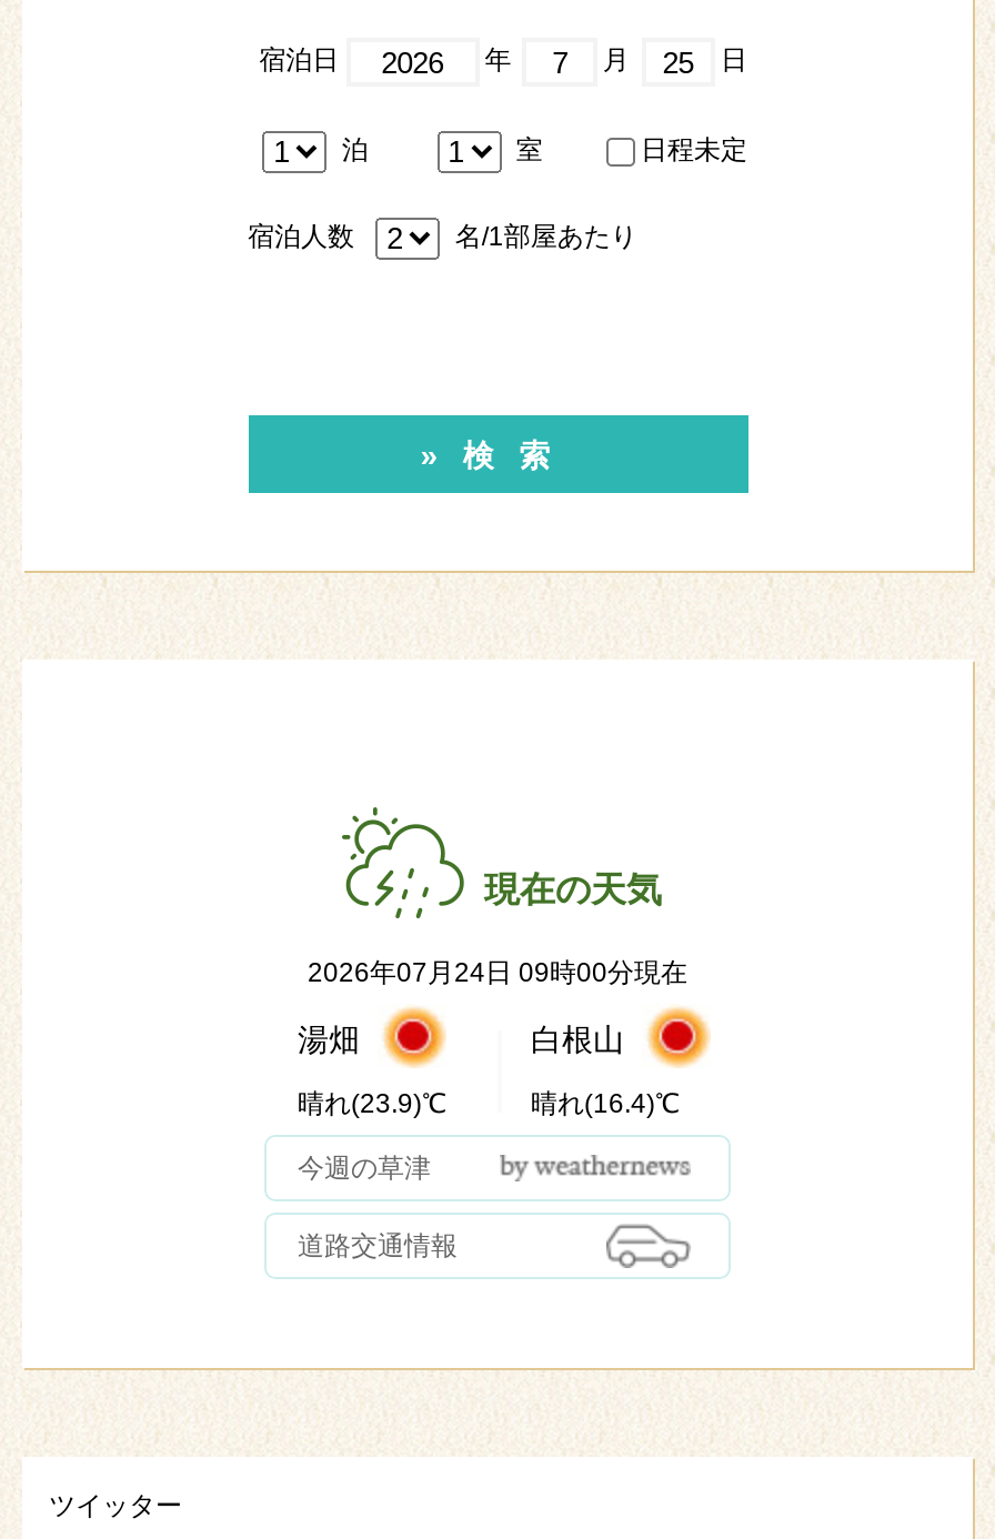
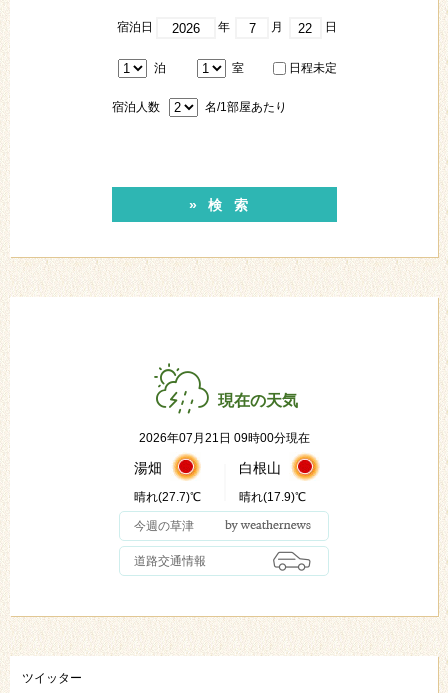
- 2026年07月24日 09時00分現在
+ 2026年07月21日 09時00分現在

- 晴れ(23.9)℃
+ 晴れ(27.7)℃

- 晴れ(16.4)℃
+ 晴れ(17.9)℃
